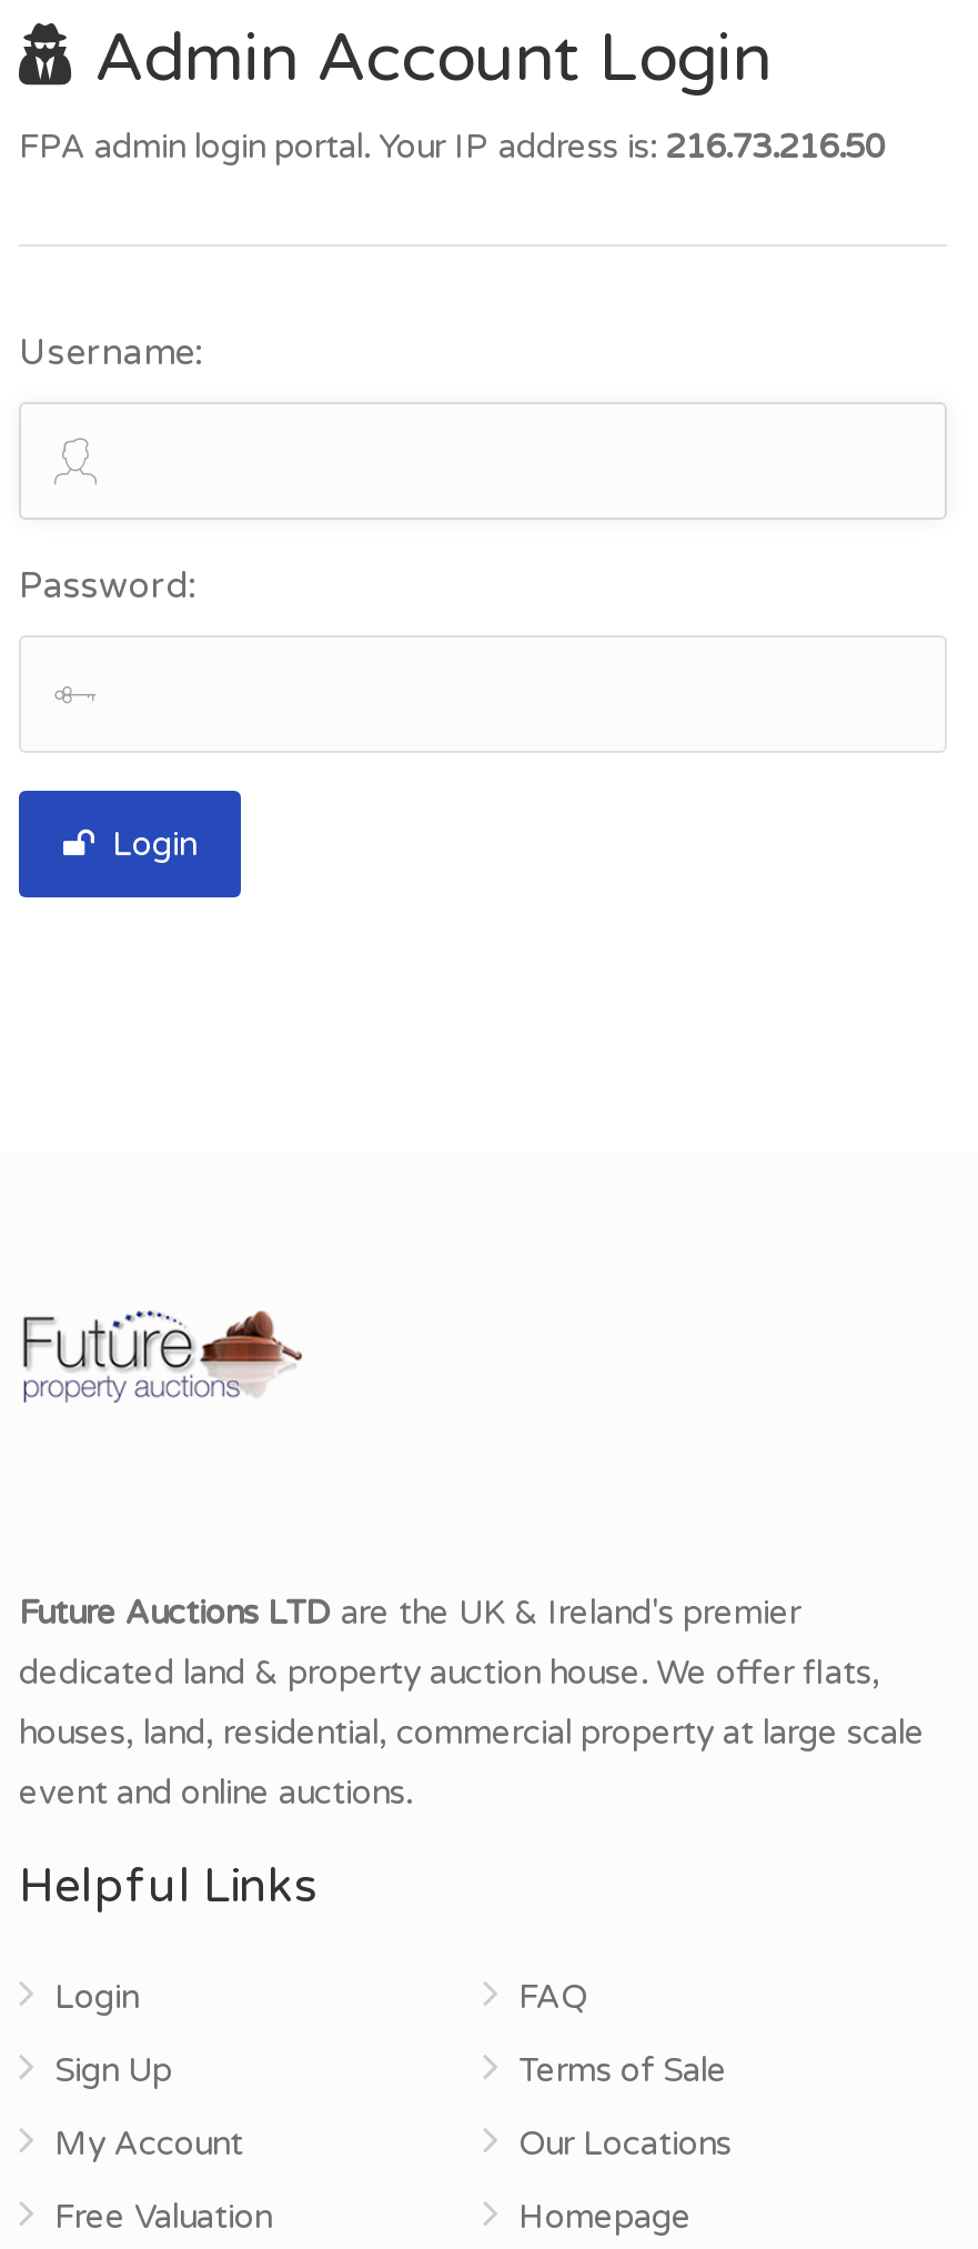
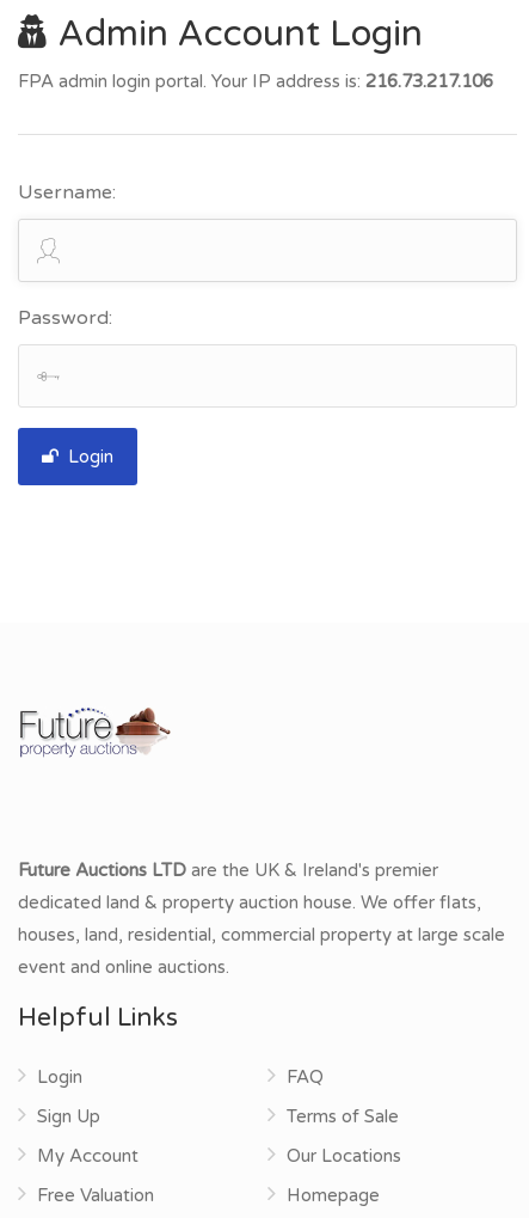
- FPA admin login portal. Your IP address is: 216.73.216.50
+ FPA admin login portal. Your IP address is: 216.73.217.106
